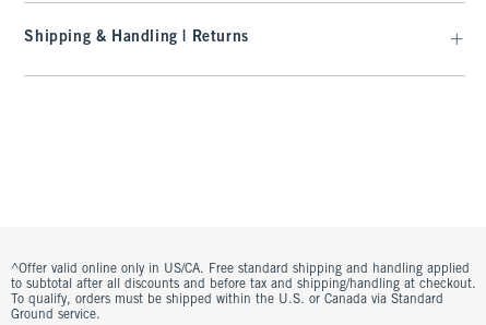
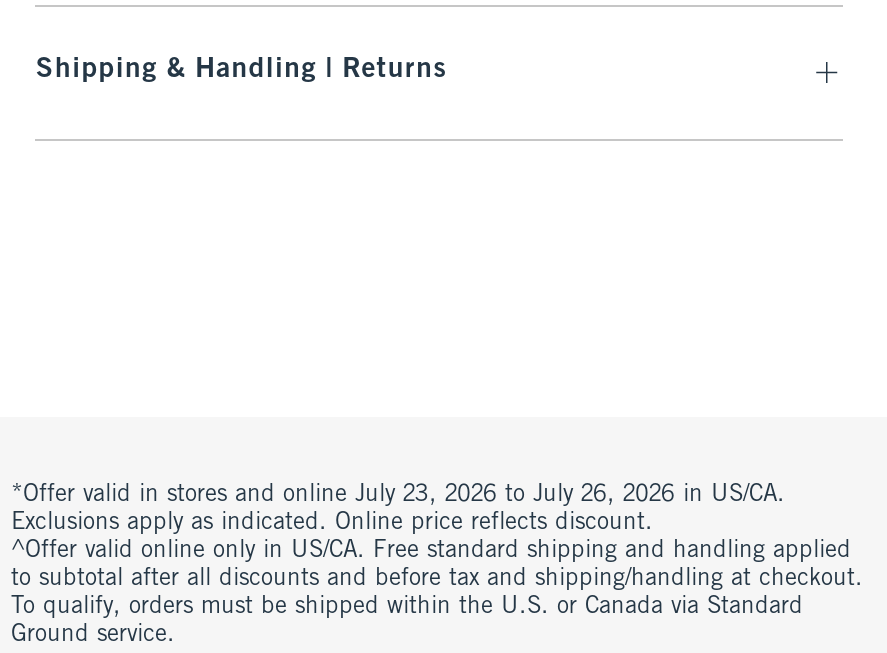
+ *Offer valid in stores and online July 23, 2026 to July 26, 2026 in US/CA.
+ Exclusions apply as indicated. Online price reflects discount.
